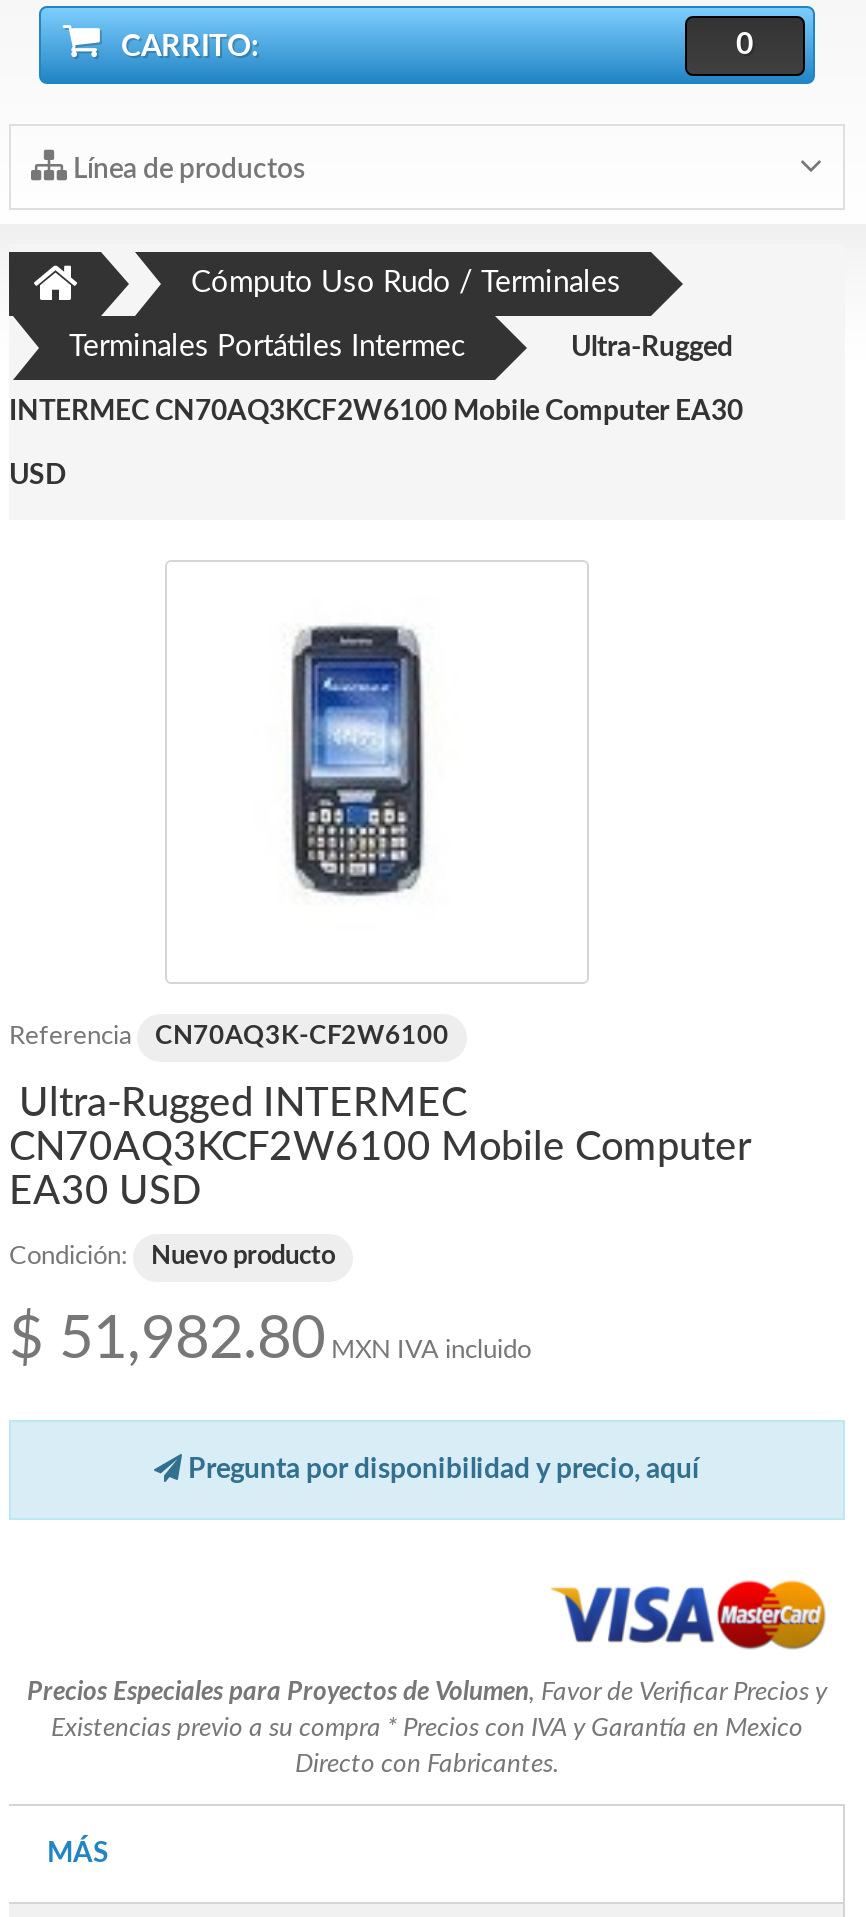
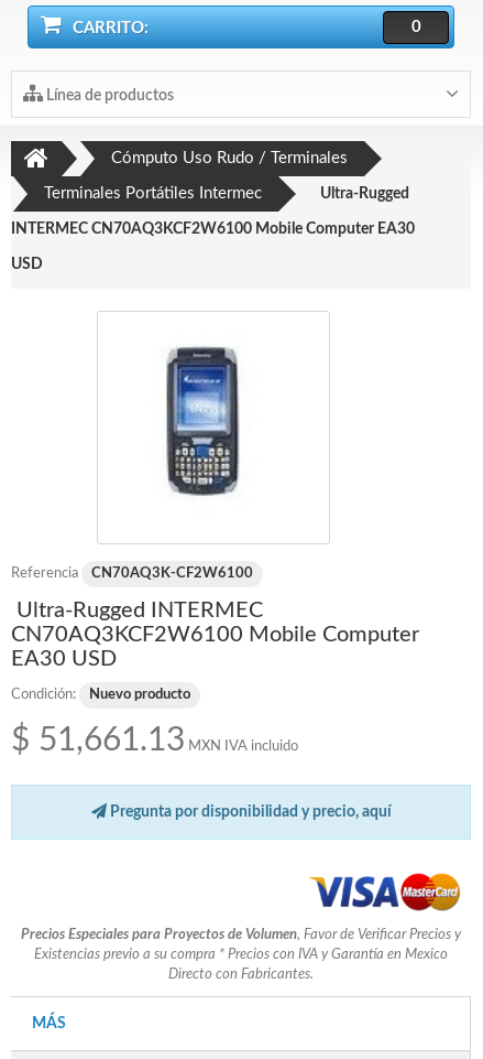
- $ 51,982.80MXN IVA incluido
+ $ 51,661.13MXN IVA incluido
